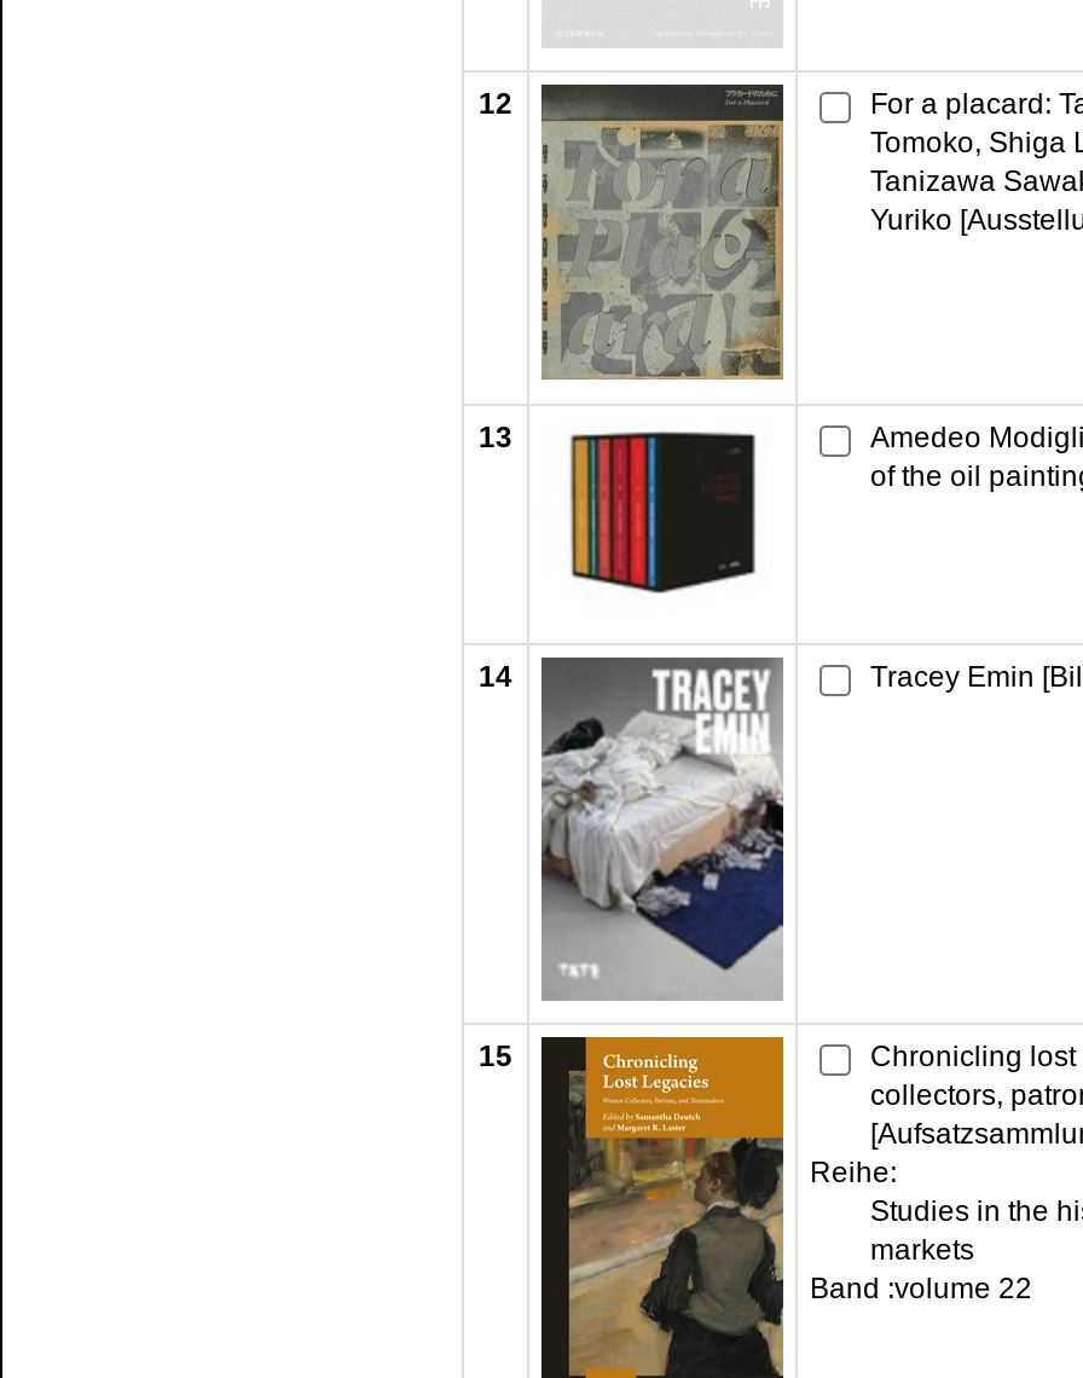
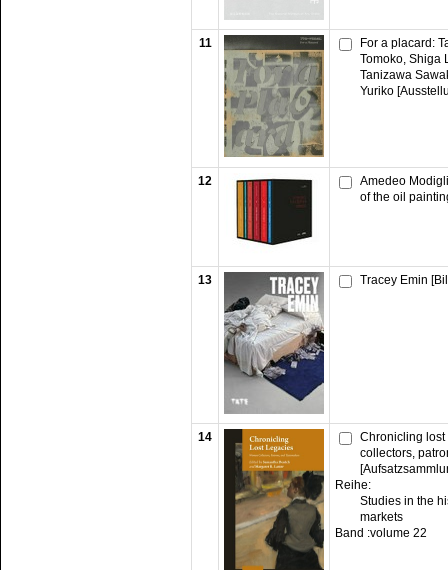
- 12
+ 11

- 13
+ 12

- 14
+ 13

- 15
+ 14
